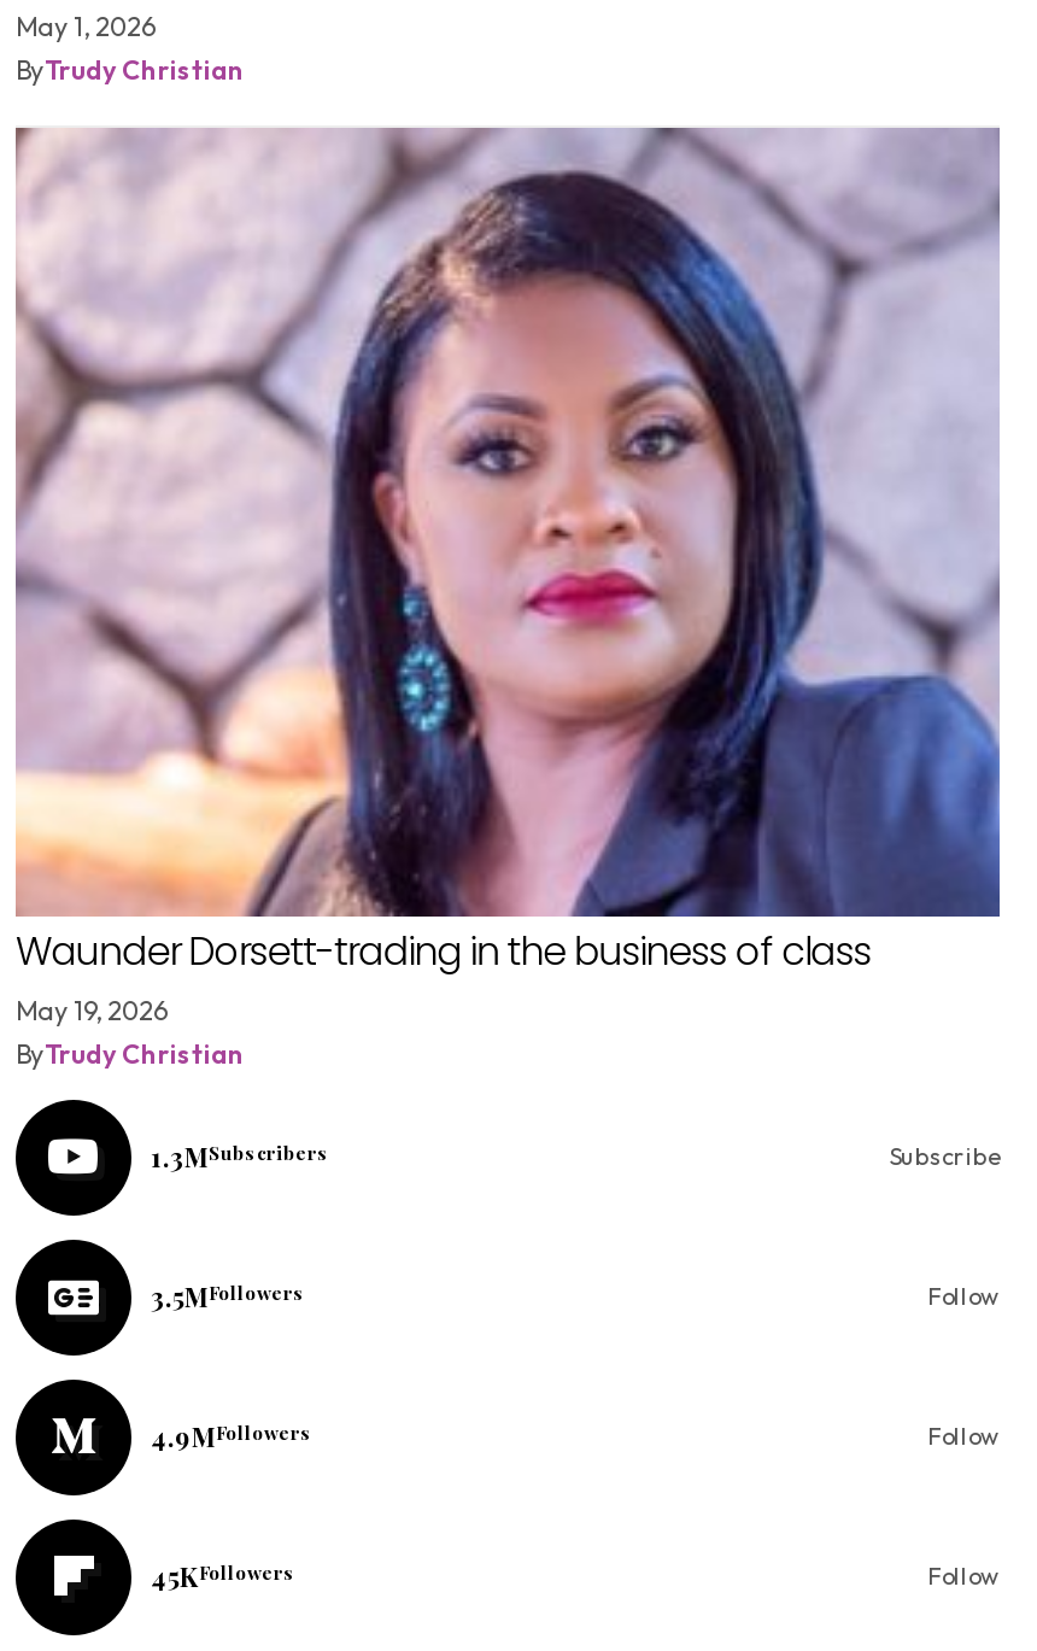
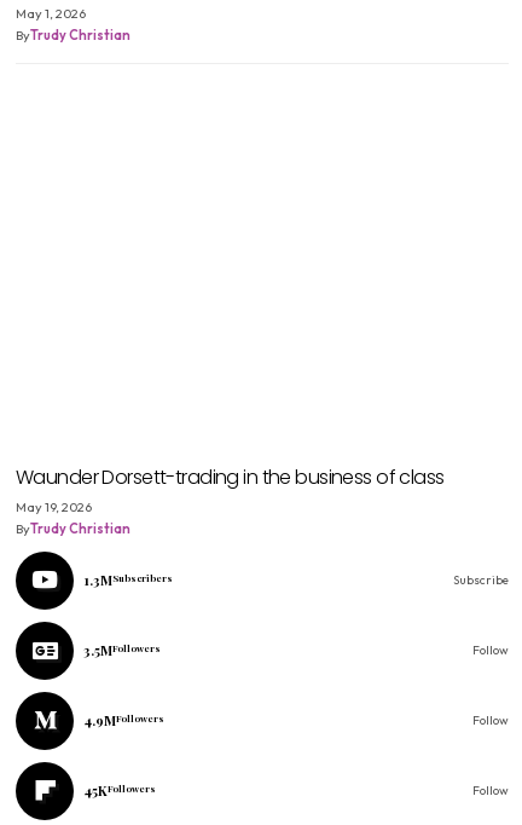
- [image]
